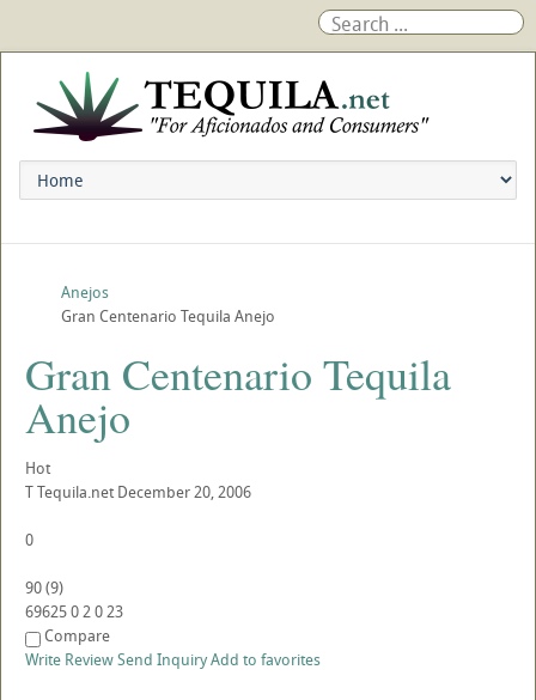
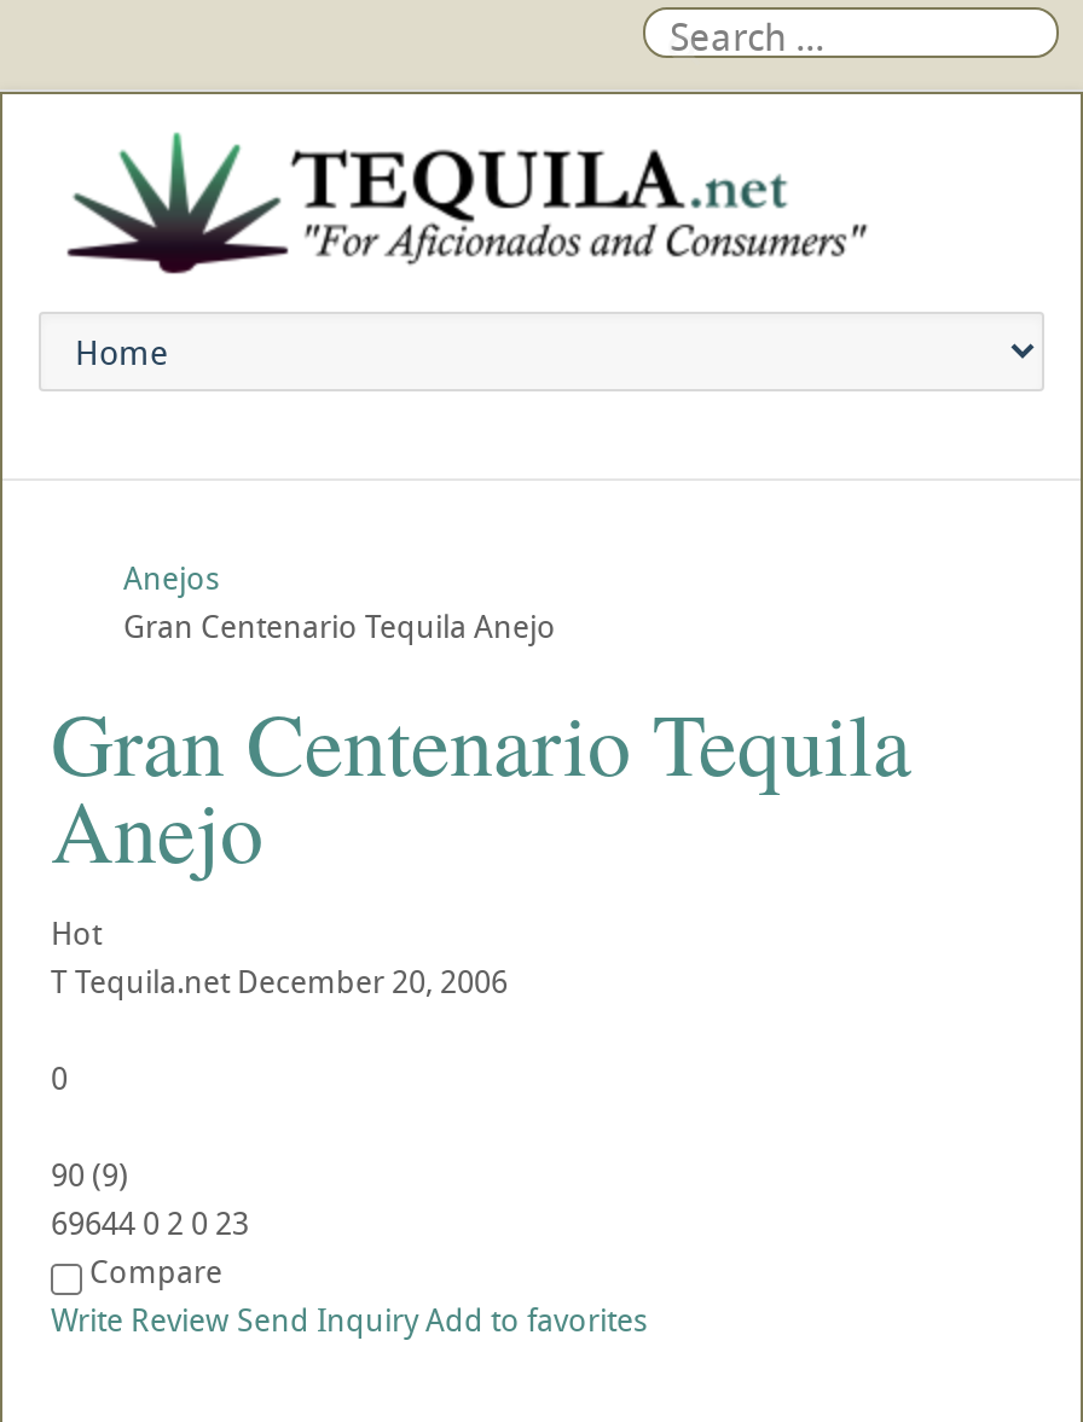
- 69625 0 2 0 23
+ 69644 0 2 0 23
